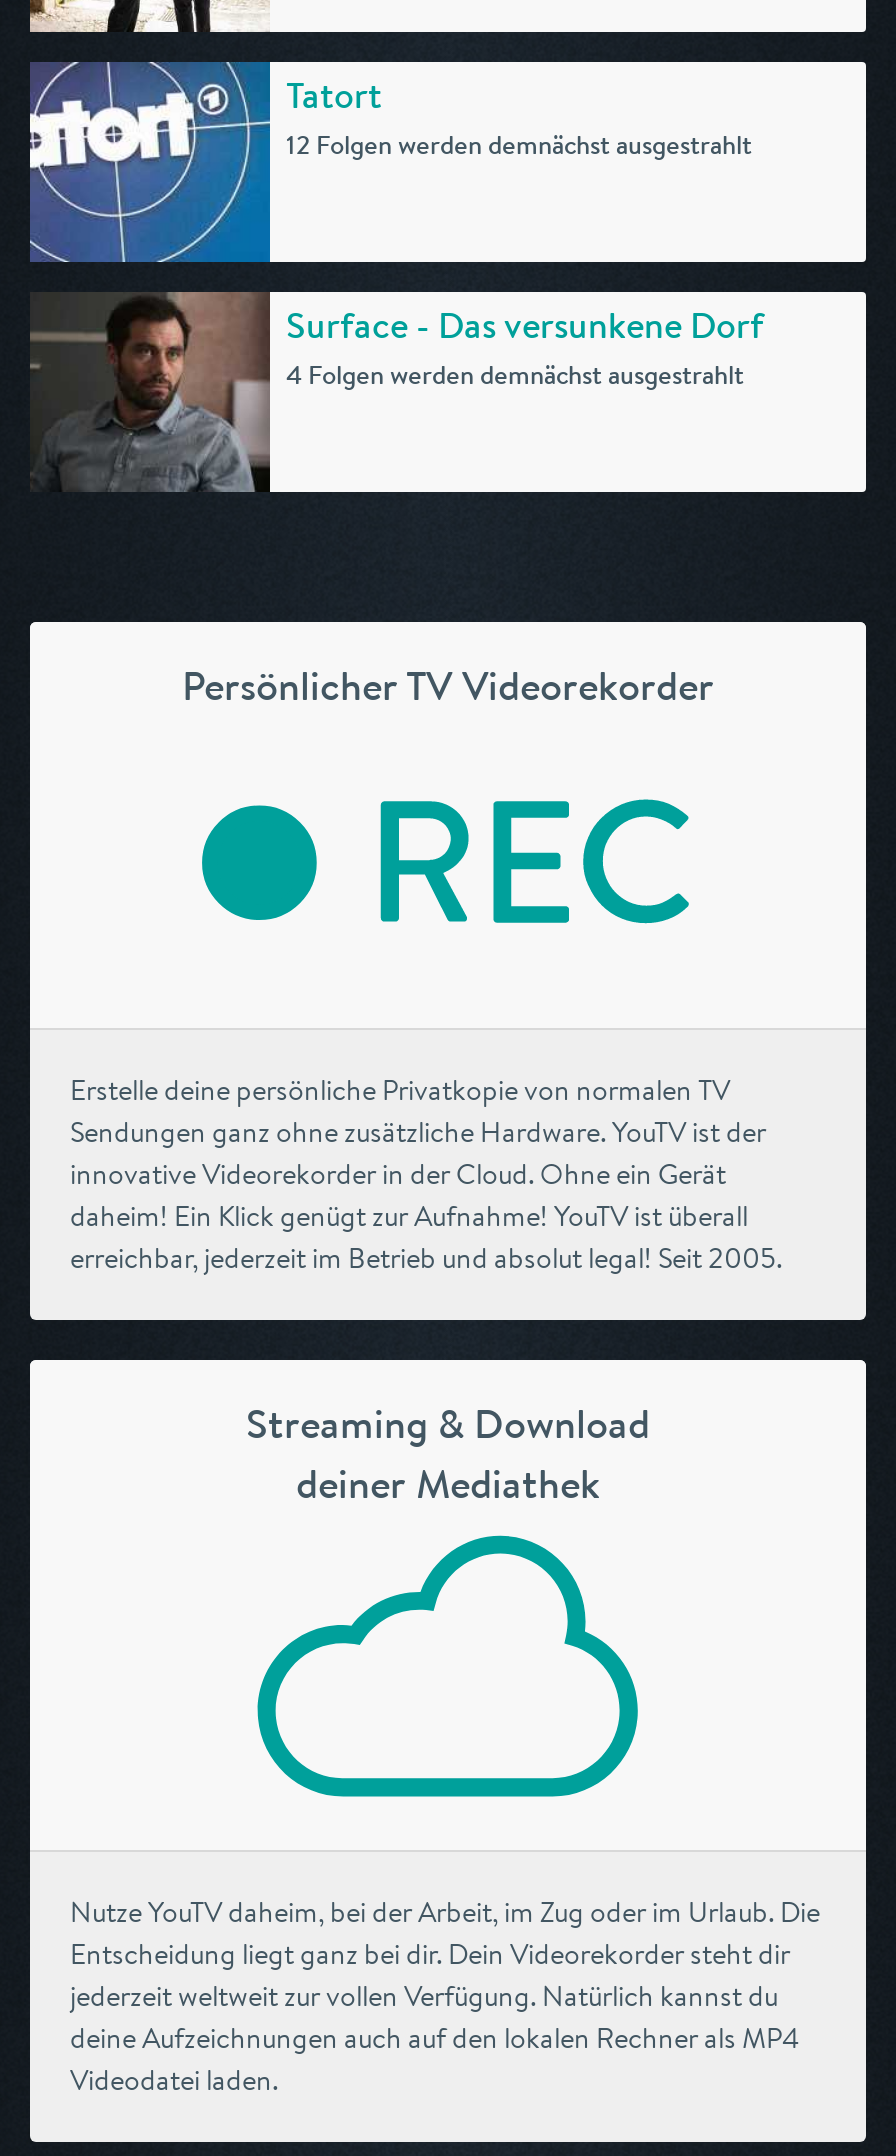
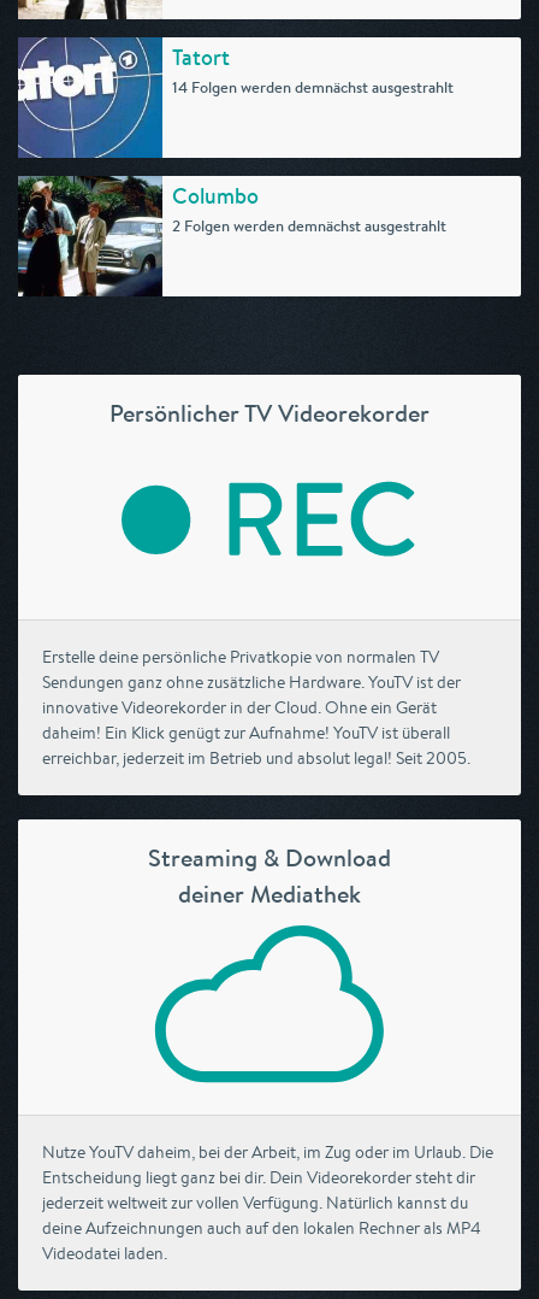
- 12 Folgen werden demnächst ausgestrahlt
+ 14 Folgen werden demnächst ausgestrahlt

- [image]
- Surface - Das versunkene Dorf
- 4 Folgen werden demnächst ausgestrahlt
+ [image]
+ Columbo
+ 2 Folgen werden demnächst ausgestrahlt
